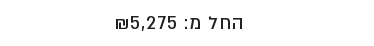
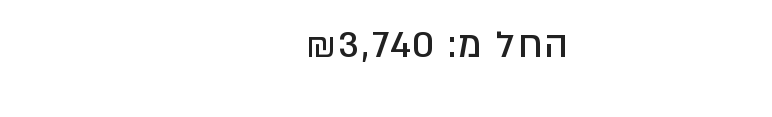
- החל מ: ₪5,275
+ החל מ: ₪3,740
